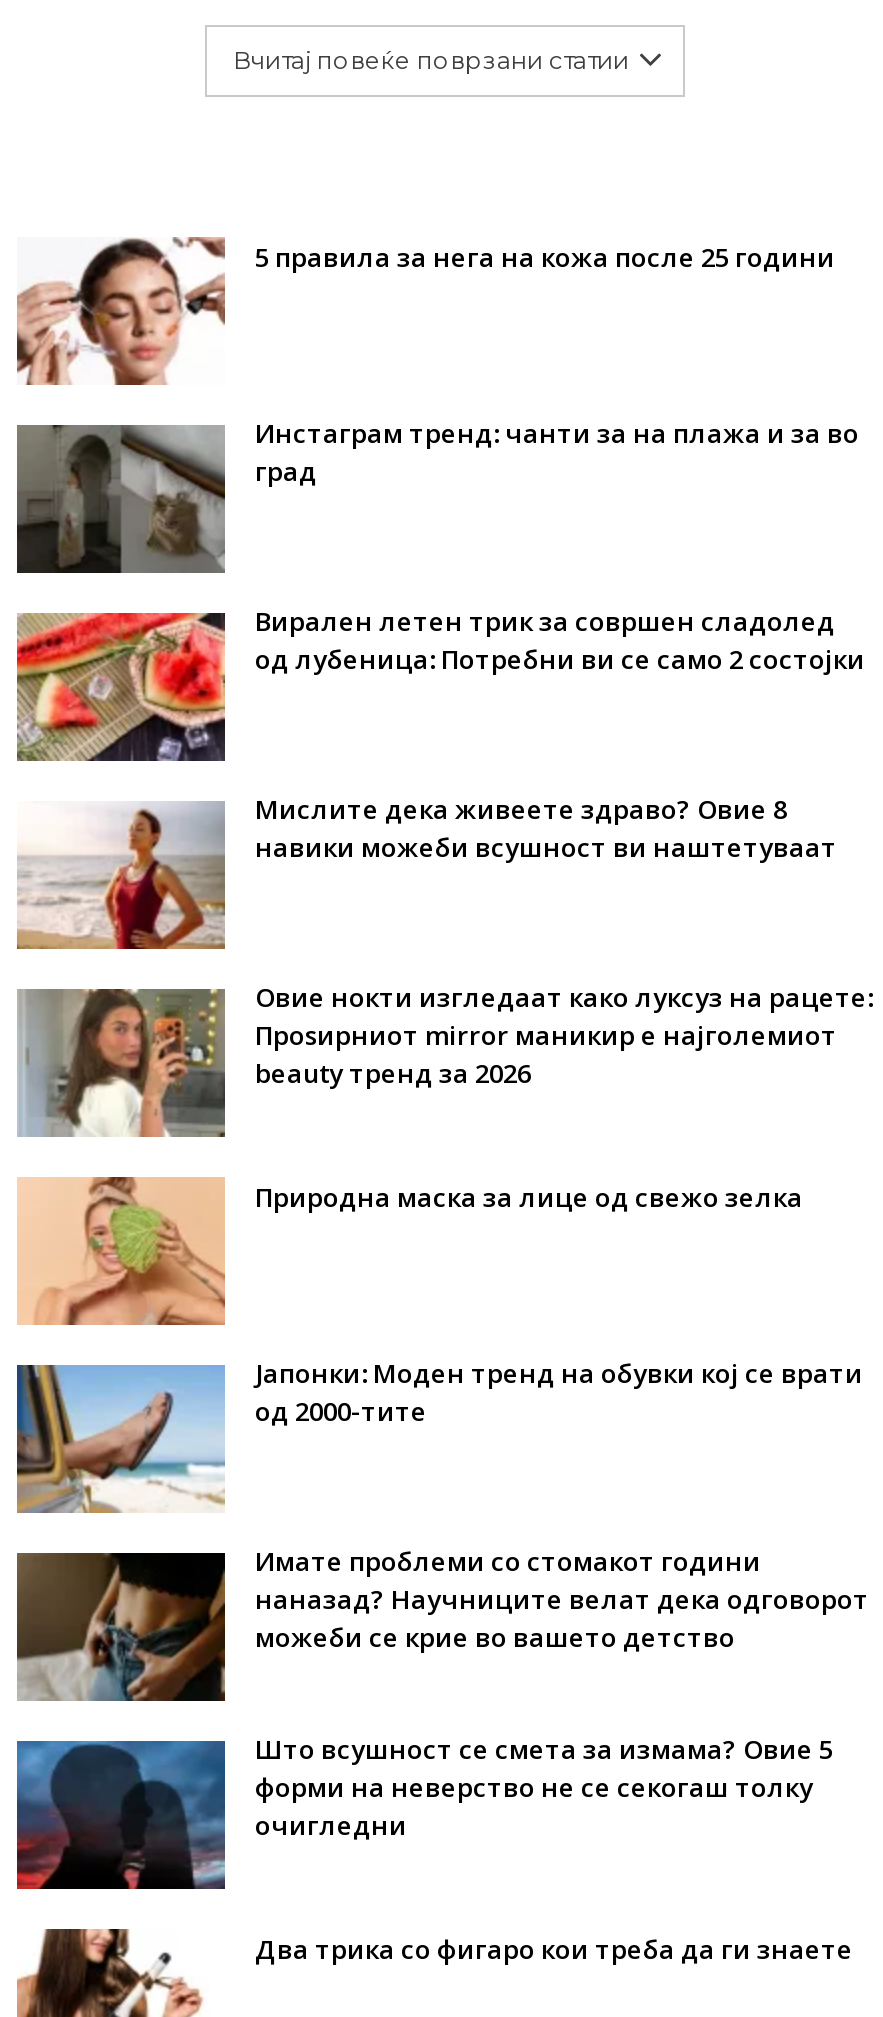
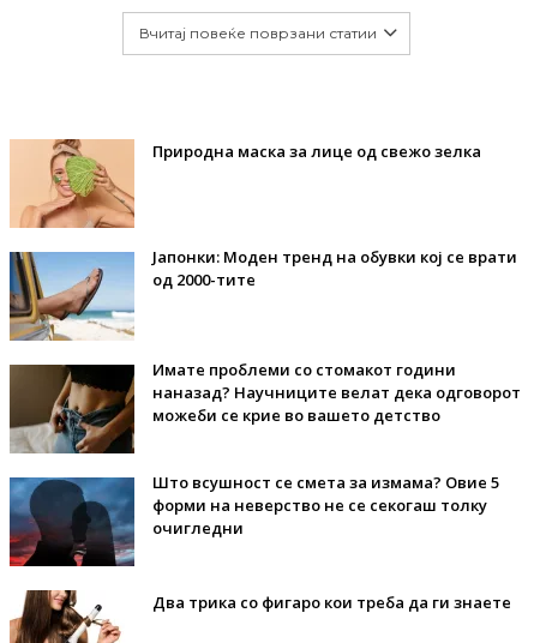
- [image]
- 5 правила за нега на кожа после 25 години

- [image]
- Инстаграм тренд: чанти за на плажа и за во
- град

- [image]
- Вирален летен трик за совршен сладолед
- од лубеница: Потребни ви се само 2 состојки

- [image]
- Мислите дека живеете здраво? Овие 8
- навики можеби всушност ви наштетуваат

- [image]
- Овие нокти изгледаат како луксуз на рацете:
- Проѕирниот mirror маникир е најголемиот
- beauty тренд за 2026
